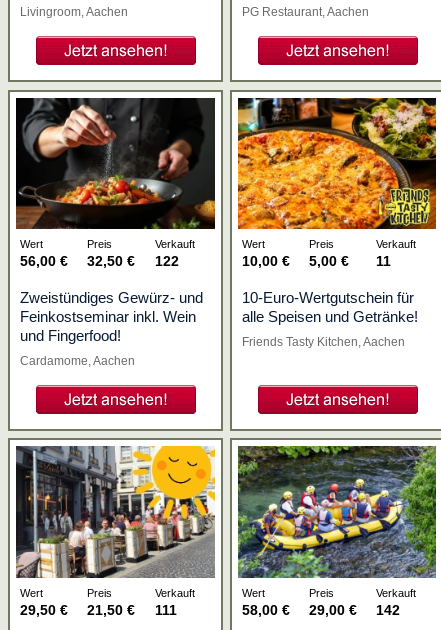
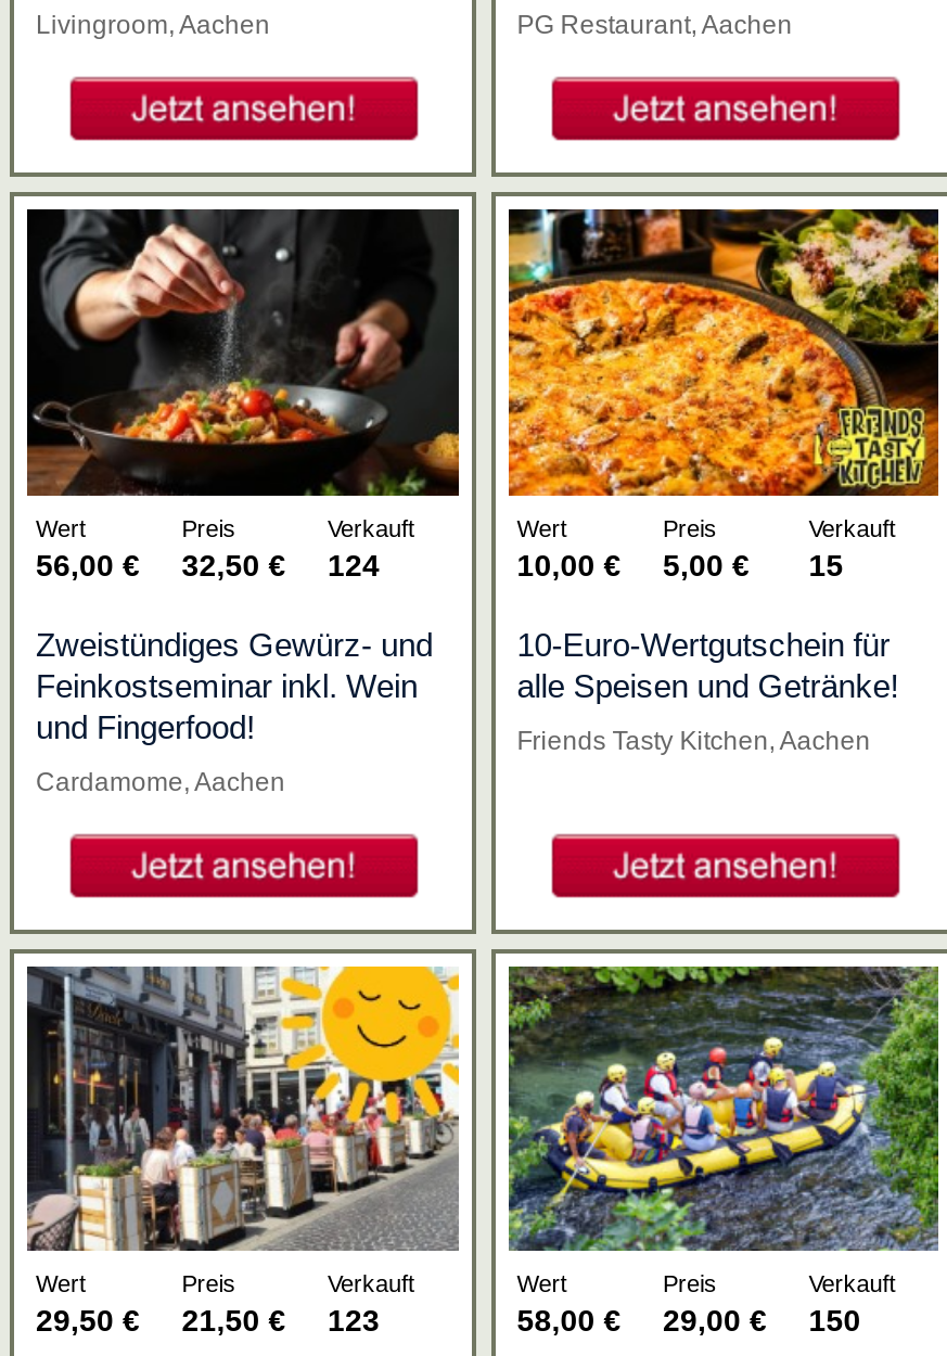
- 56,00 € 32,50 € 122
+ 56,00 € 32,50 € 124

- 10,00 € 5,00 € 11
+ 10,00 € 5,00 € 15

- 29,50 € 21,50 € 111
+ 29,50 € 21,50 € 123

- 58,00 € 29,00 € 142
+ 58,00 € 29,00 € 150
